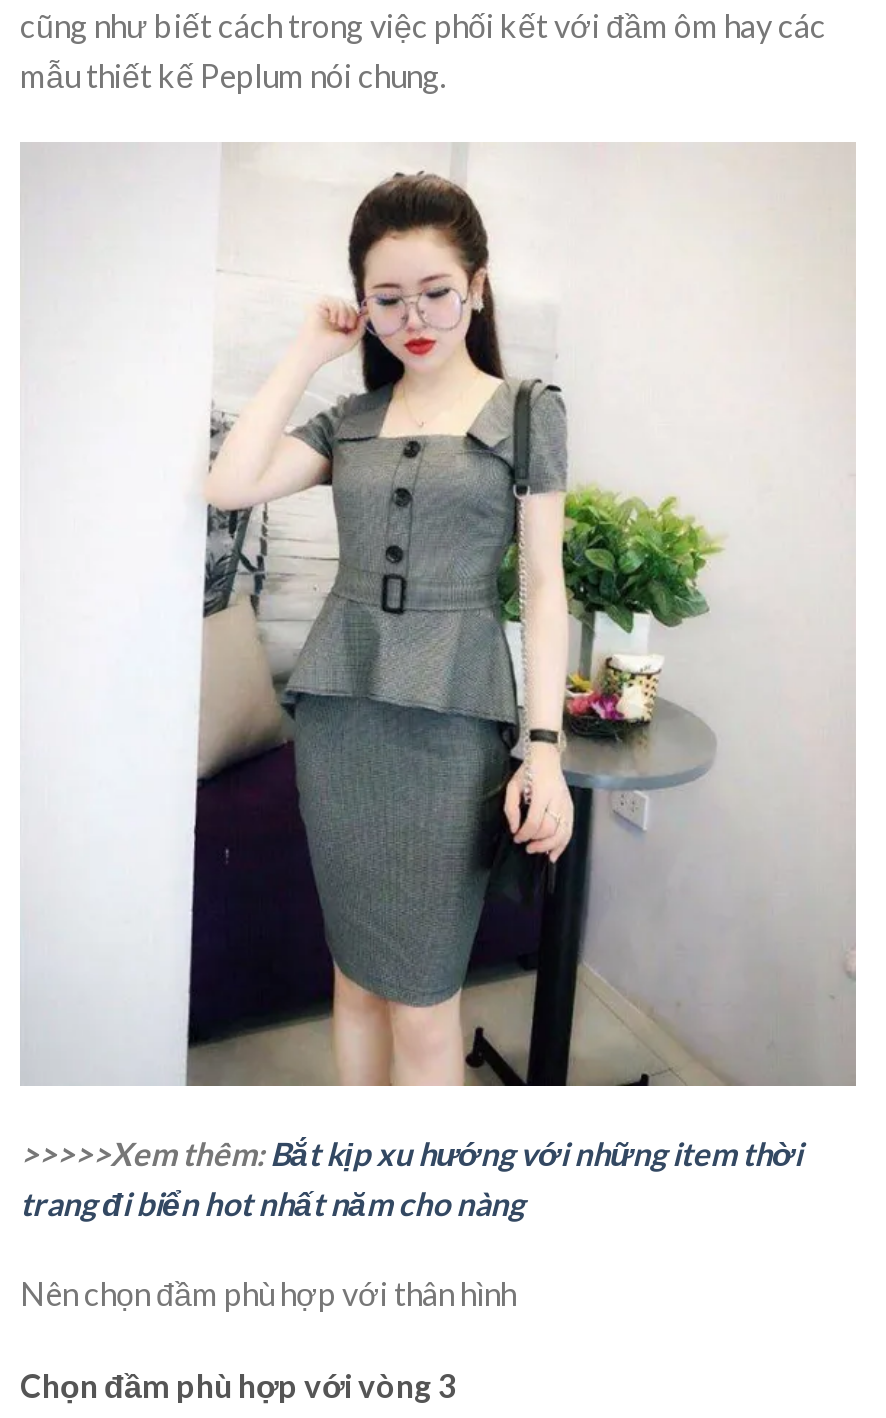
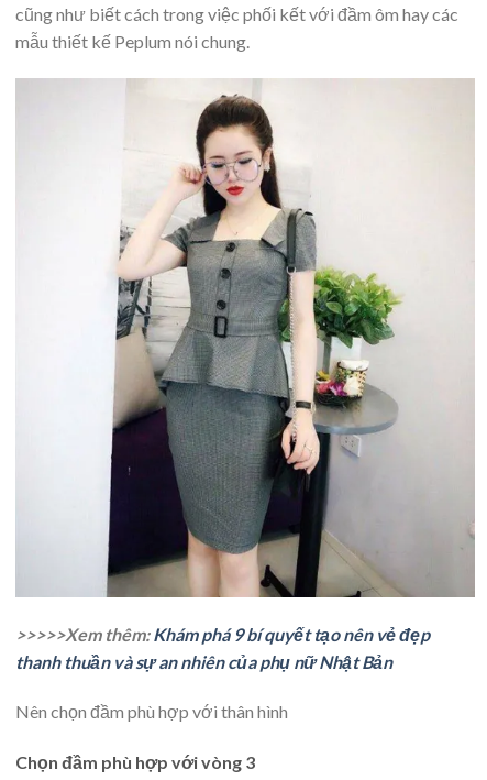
- >>>>>Xem thêm: Bắt kịp xu hướng với những item thời
- trang đi biển hot nhất năm cho nàng
+ >>>>>Xem thêm: Khám phá 9 bí quyết tạo nên vẻ đẹp
+ thanh thuần và sự an nhiên của phụ nữ Nhật Bản
